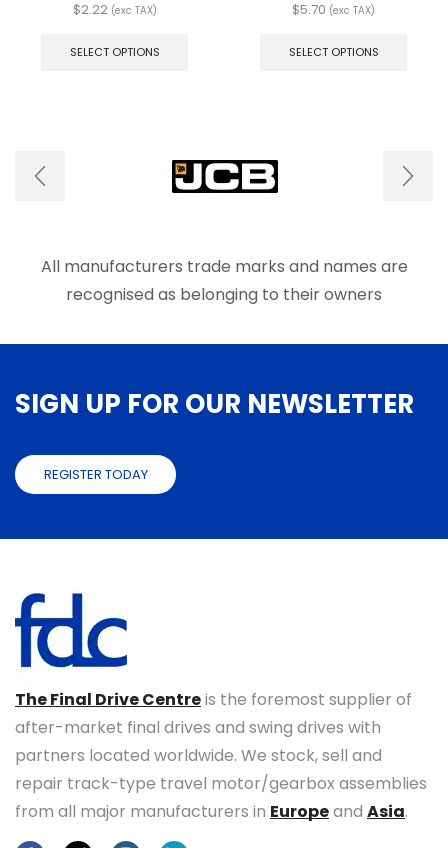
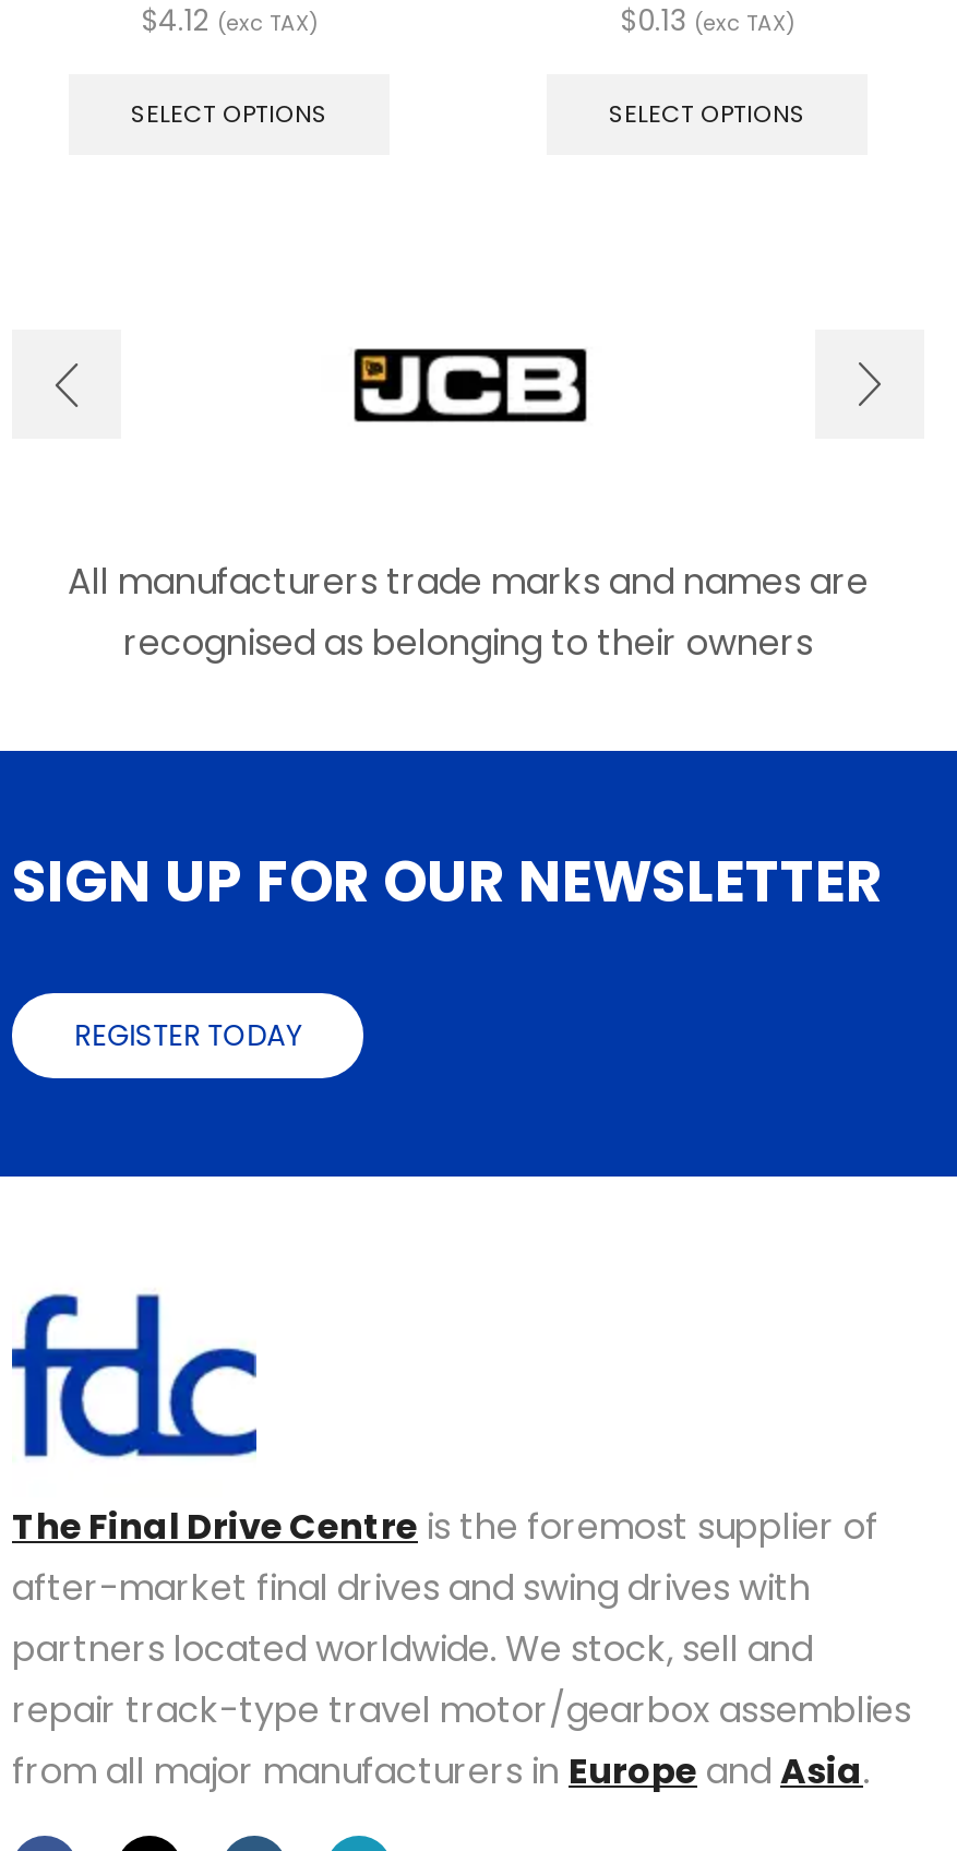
- $2.22 (exc TAX)
+ $4.12 (exc TAX)

- $5.70 (exc TAX)
+ $0.13 (exc TAX)
